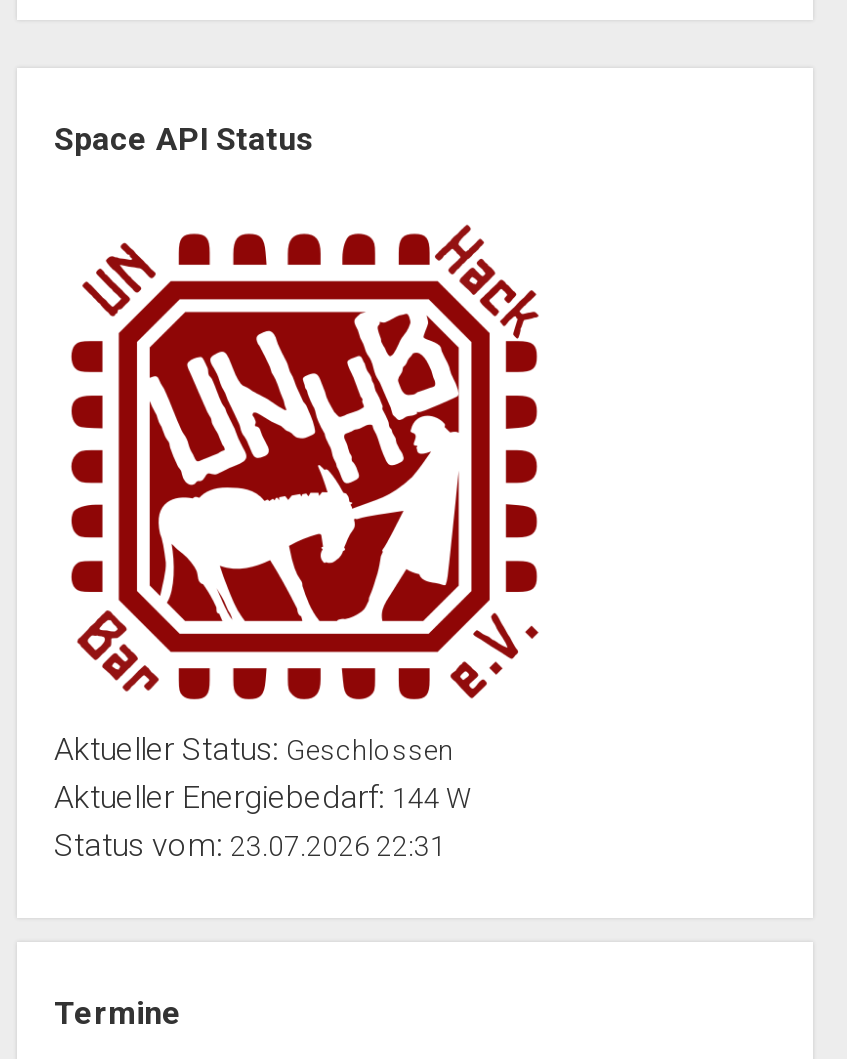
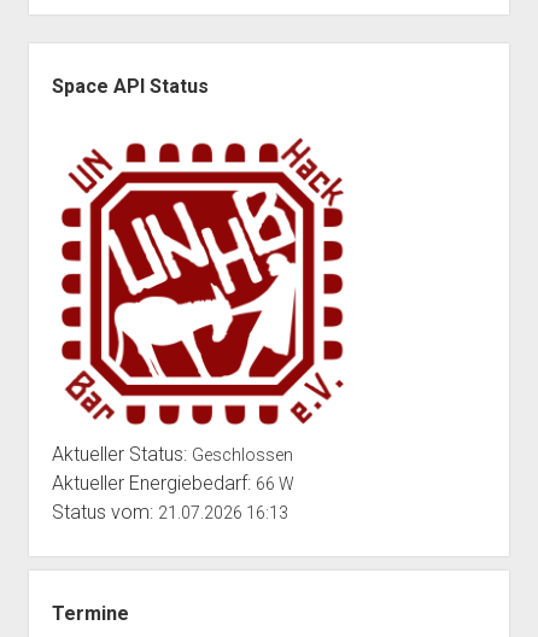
- Aktueller Energiebedarf: 144 W
+ Aktueller Energiebedarf: 66 W

- Status vom: 23.07.2026 22:31
+ Status vom: 21.07.2026 16:13
